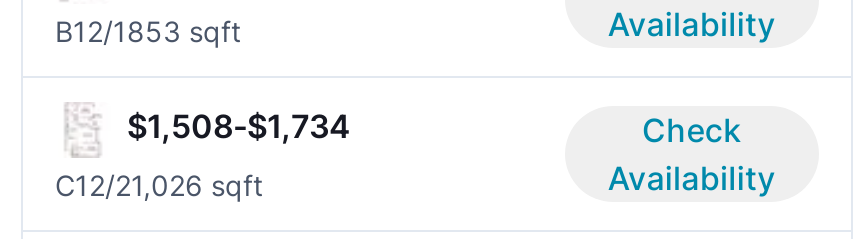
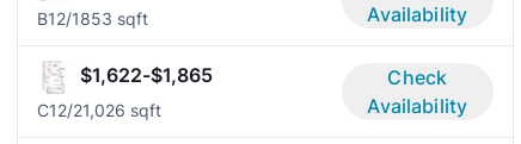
- $1,508-$1,734
+ $1,622-$1,865
